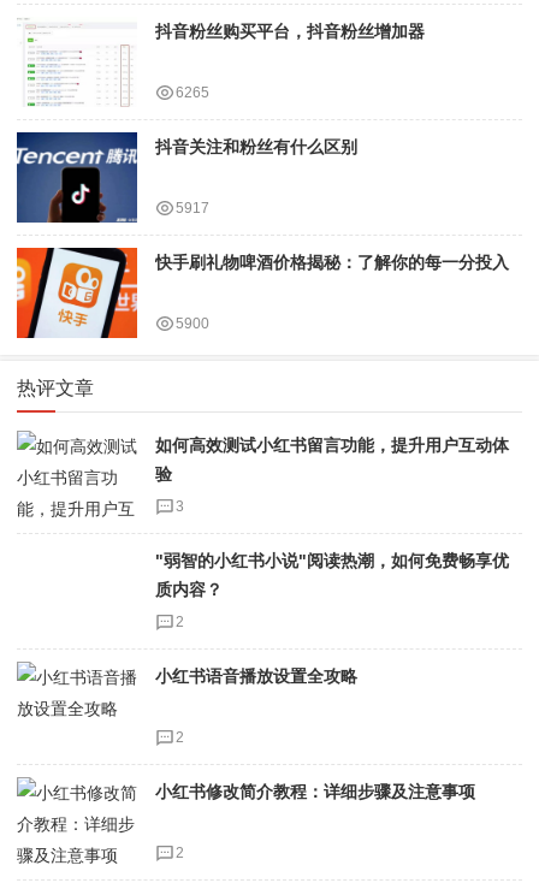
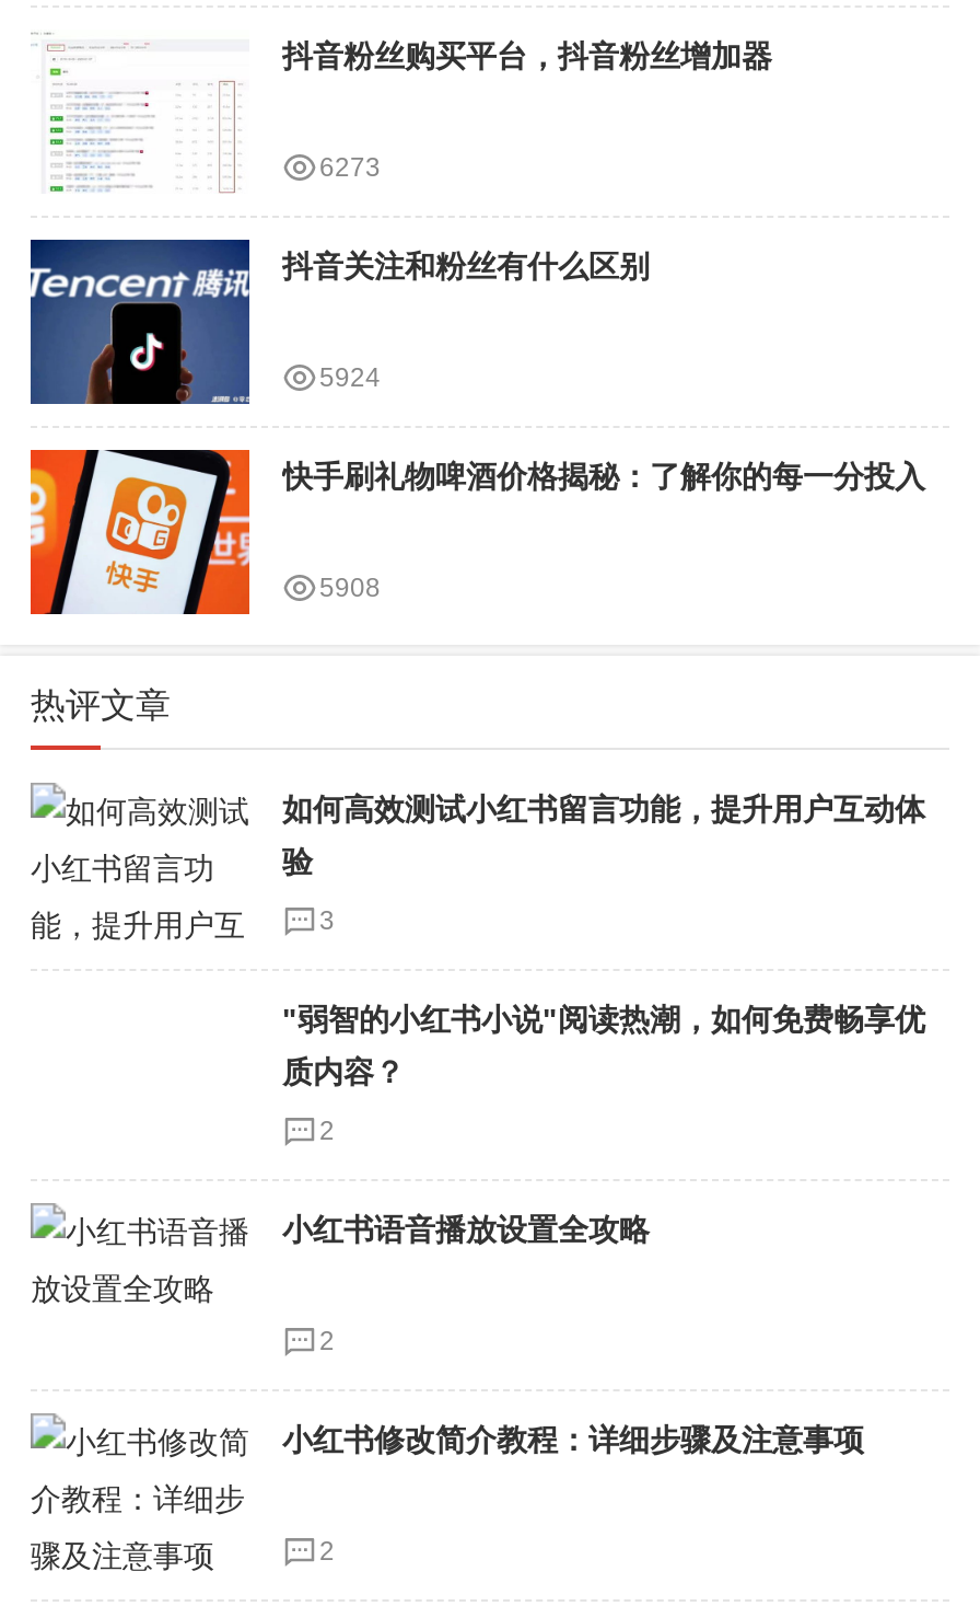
- 6265
+ 6273

- 5917
+ 5924

- 5900
+ 5908
